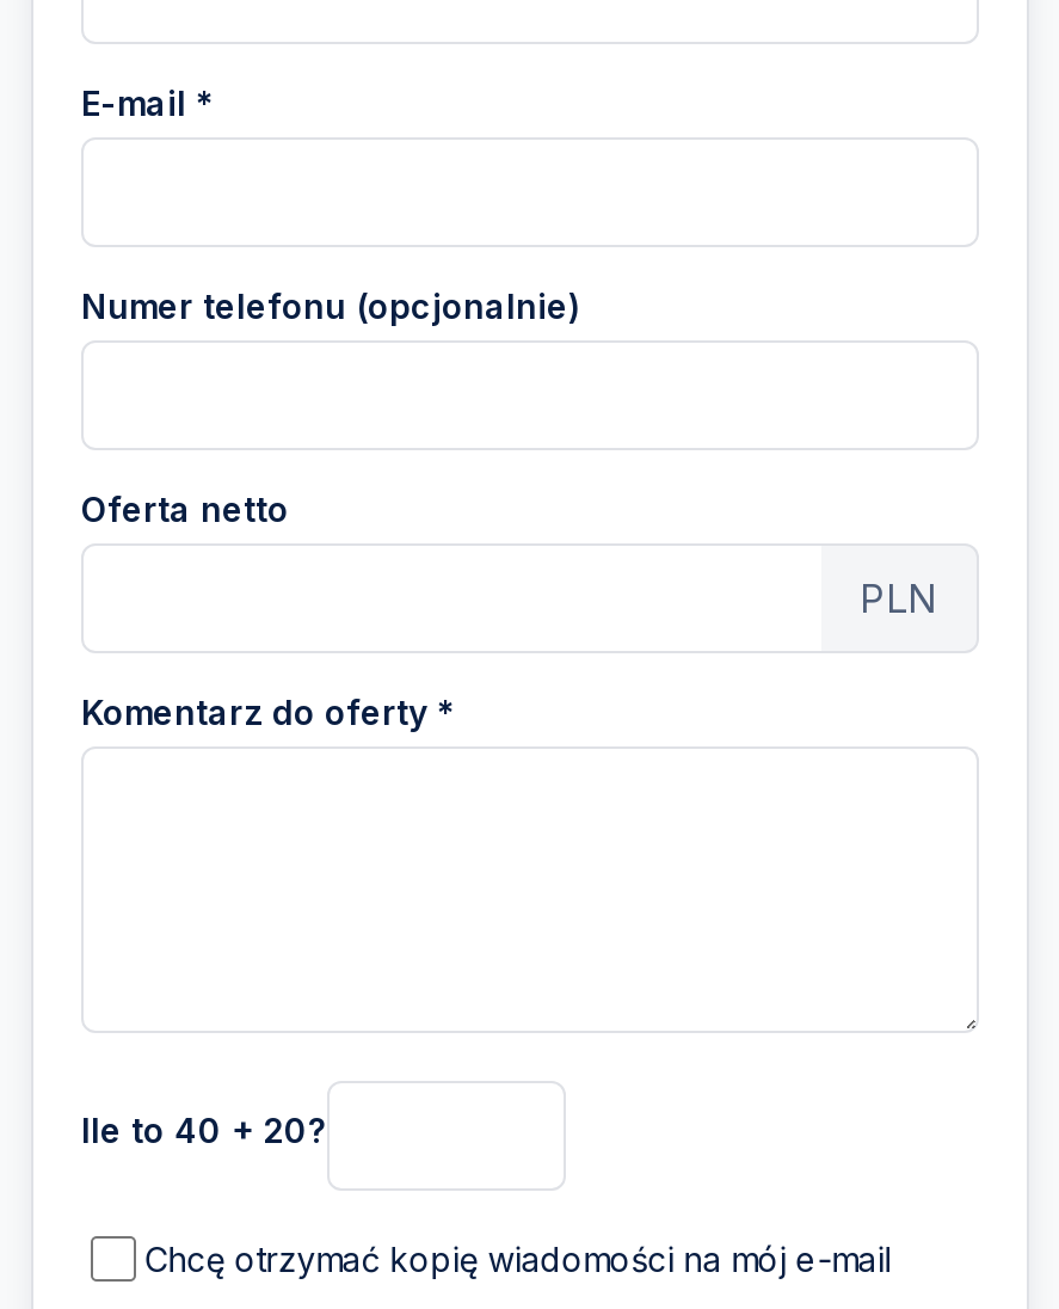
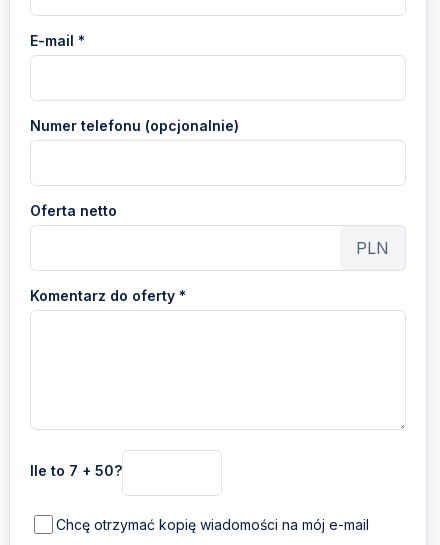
- Ile to 40 + 20?
+ Ile to 7 + 50?
